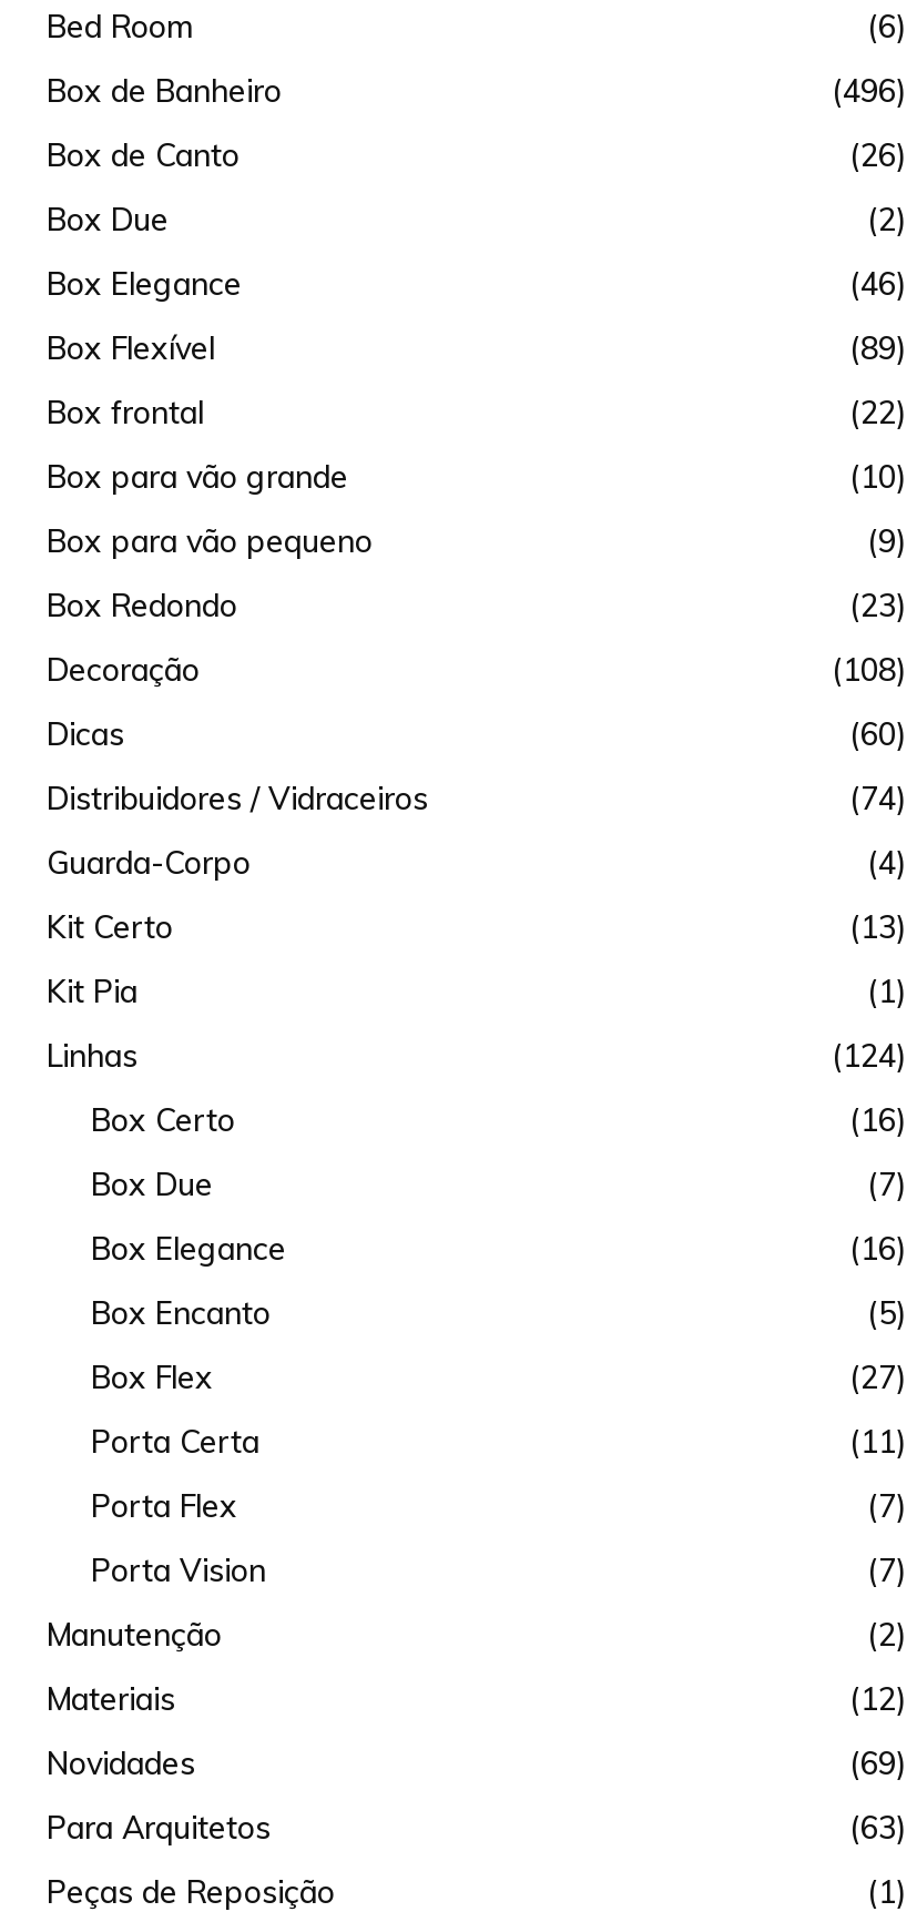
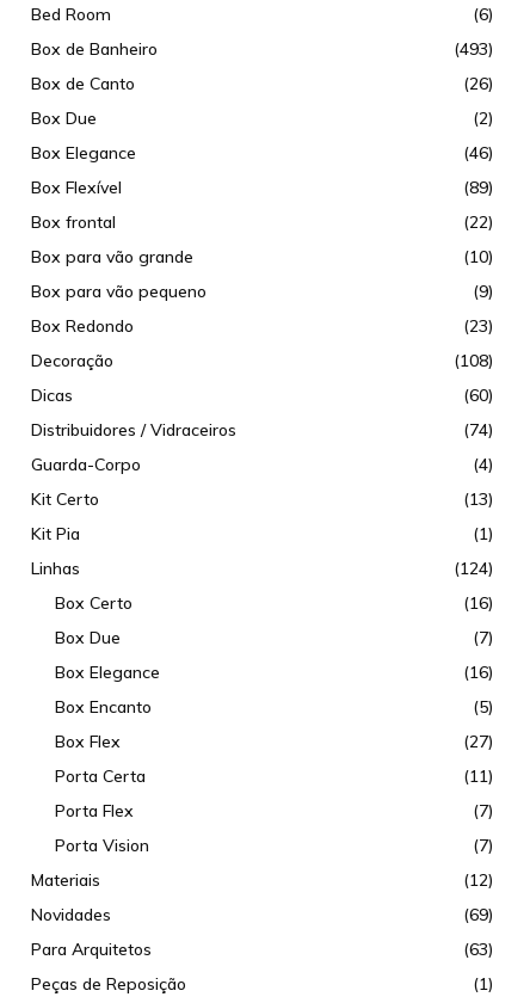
- (496)
+ (493)

- Manutenção
- (2)
